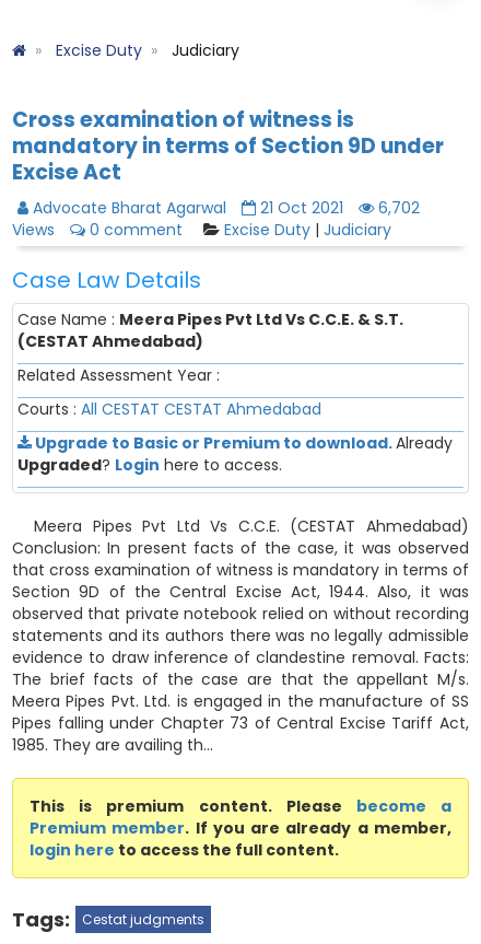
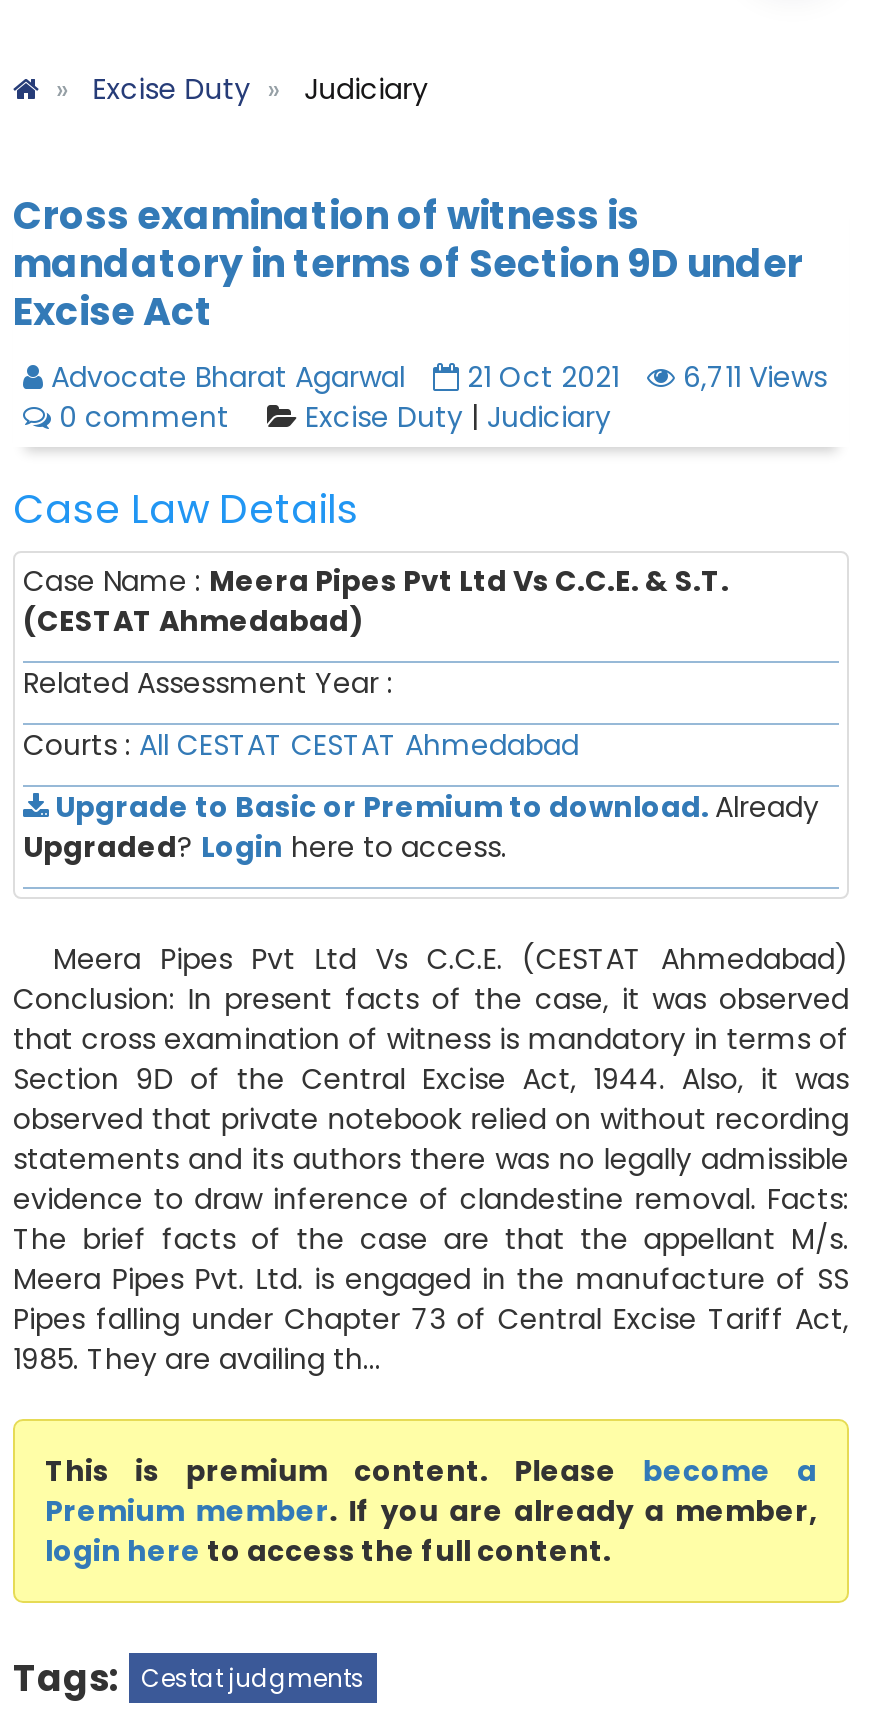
- 6,702
- Views
+ 6,711 Views
